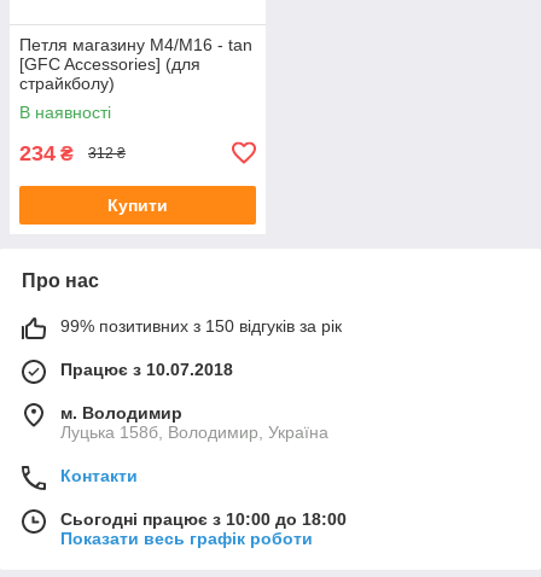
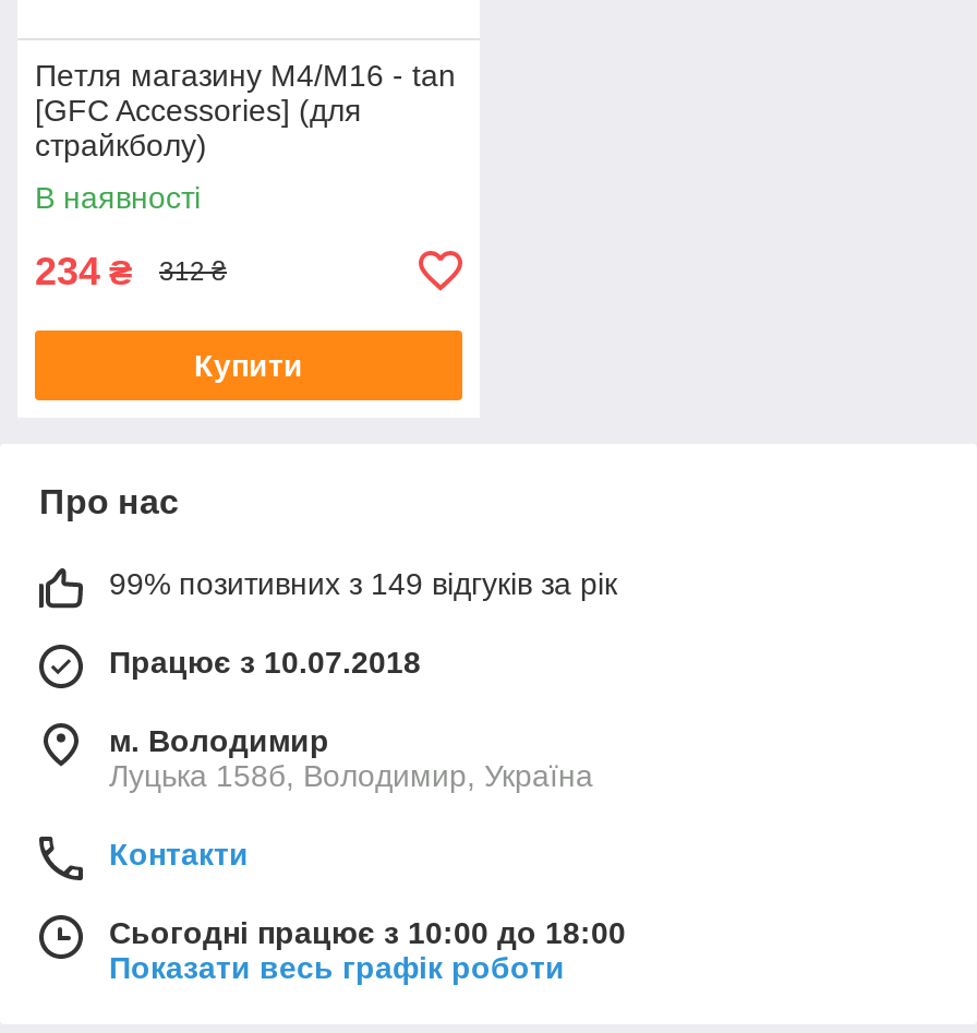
- 99% позитивних з 150 відгуків за рік
+ 99% позитивних з 149 відгуків за рік
